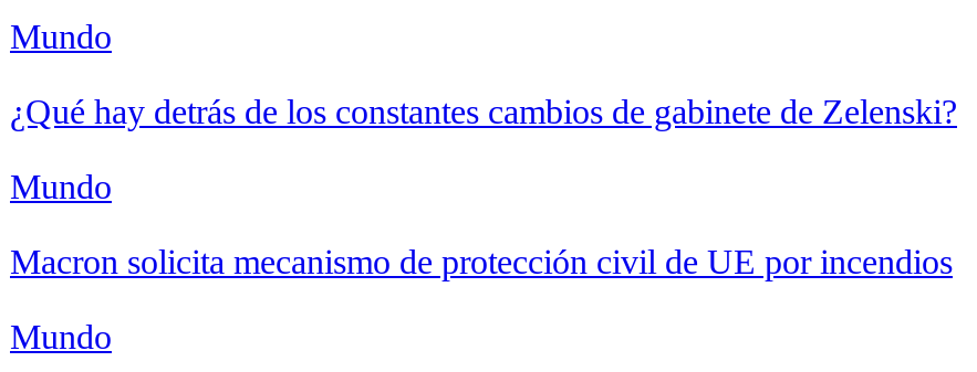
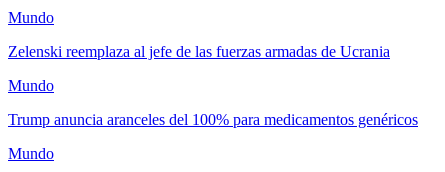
- ¿Qué hay detrás de los constantes cambios de gabinete de Zelenski?
+ Zelenski reemplaza al jefe de las fuerzas armadas de Ucrania

- Macron solicita mecanismo de protección civil de UE por incendios
+ Trump anuncia aranceles del 100% para medicamentos genéricos
